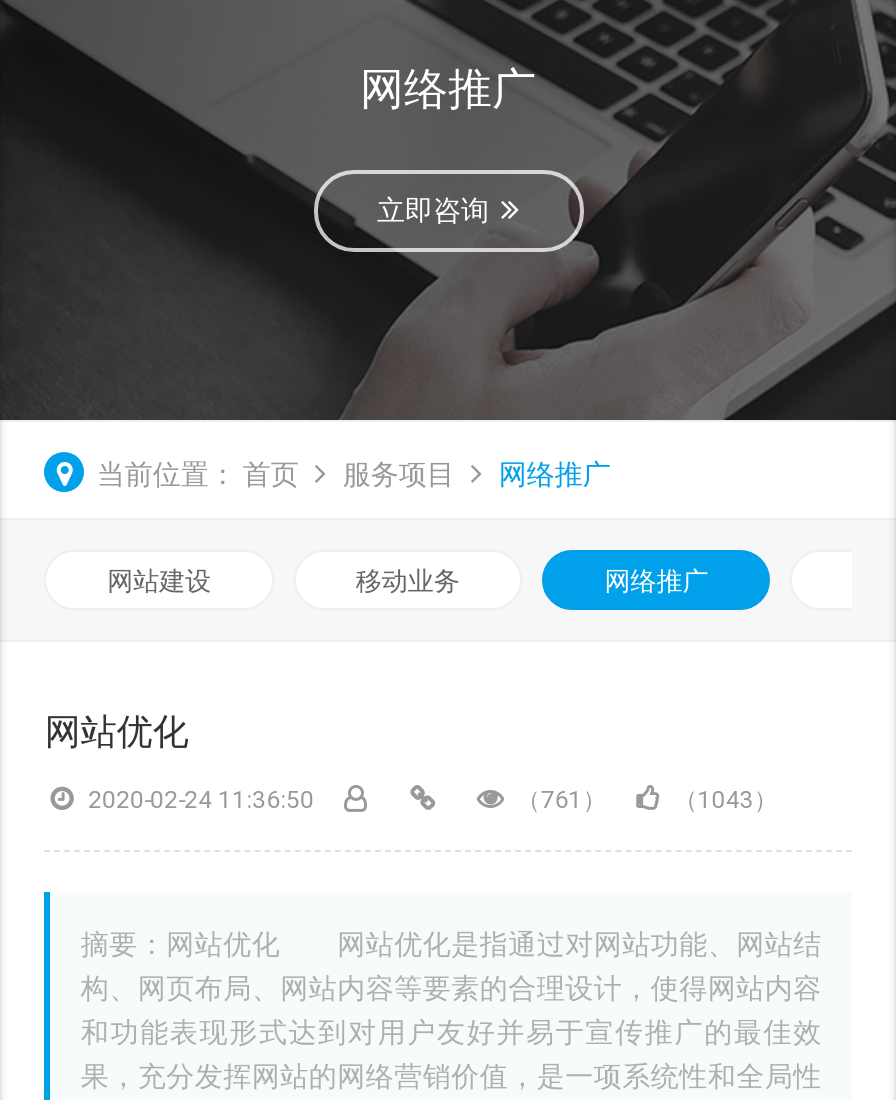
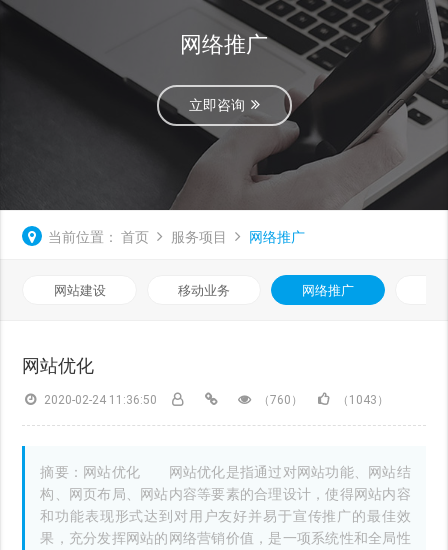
- （761）
+ （760）
